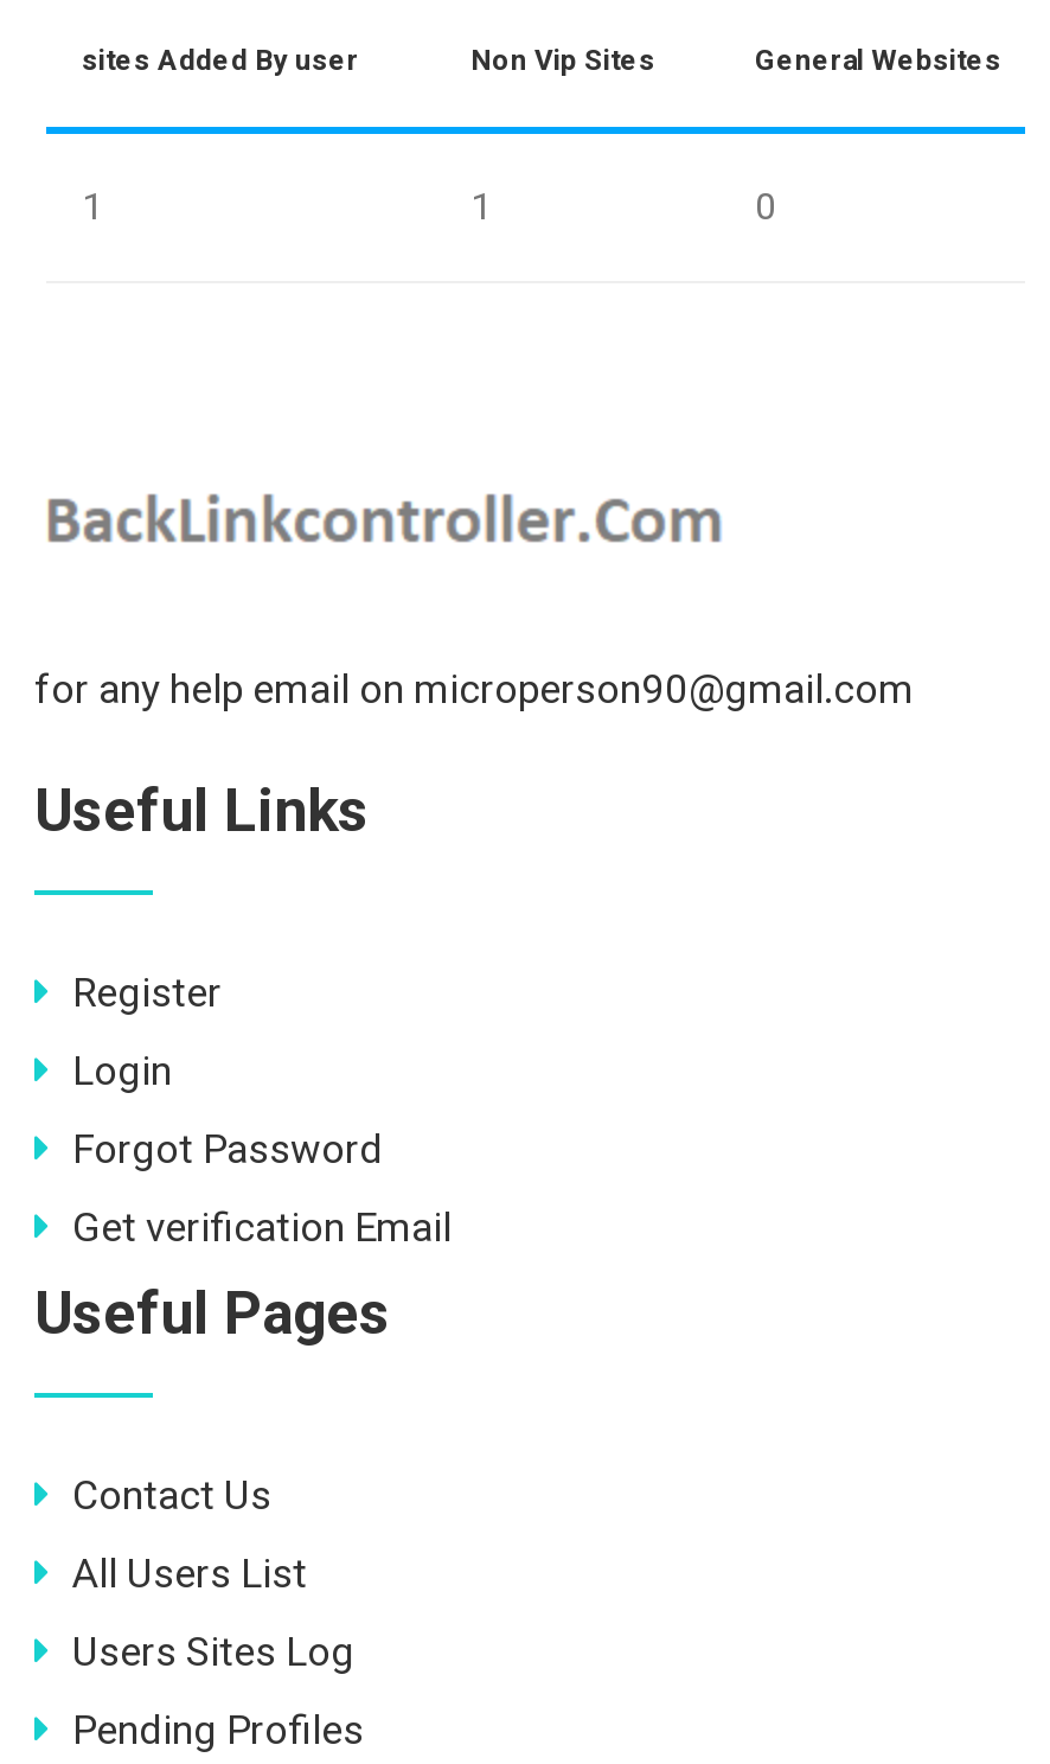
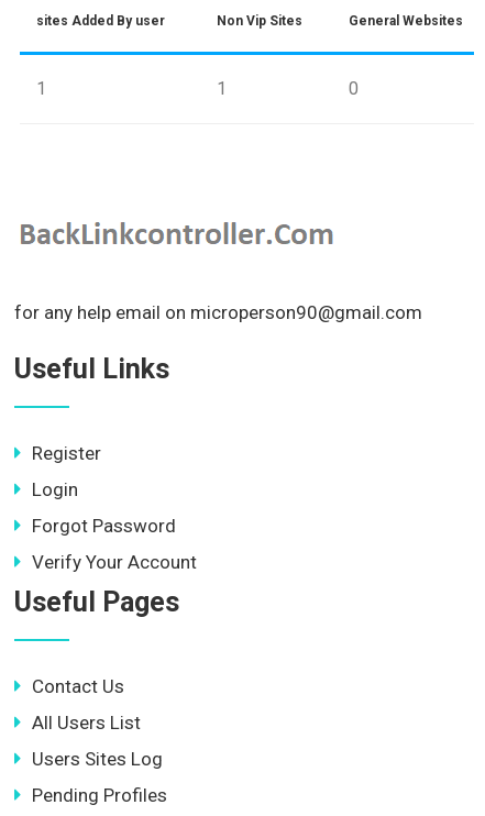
- Get verification Email
+ Verify Your Account
